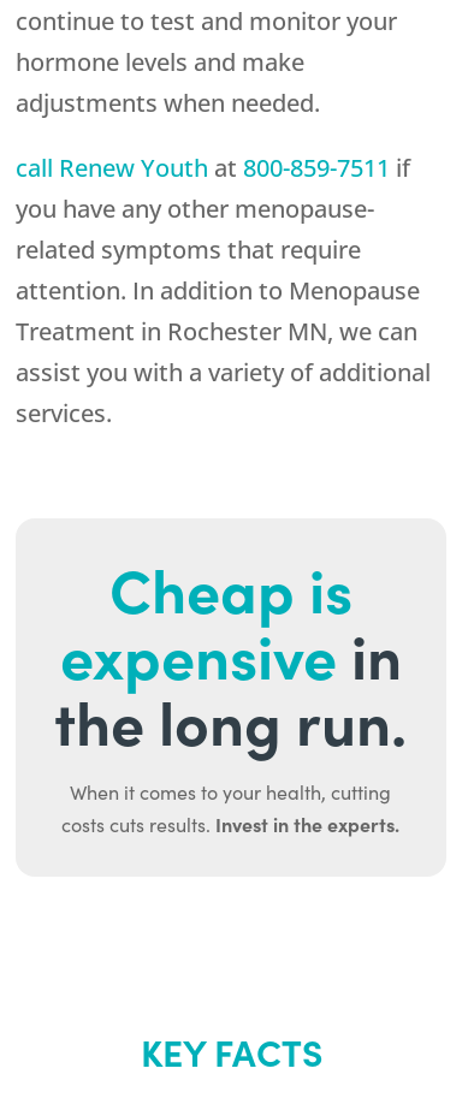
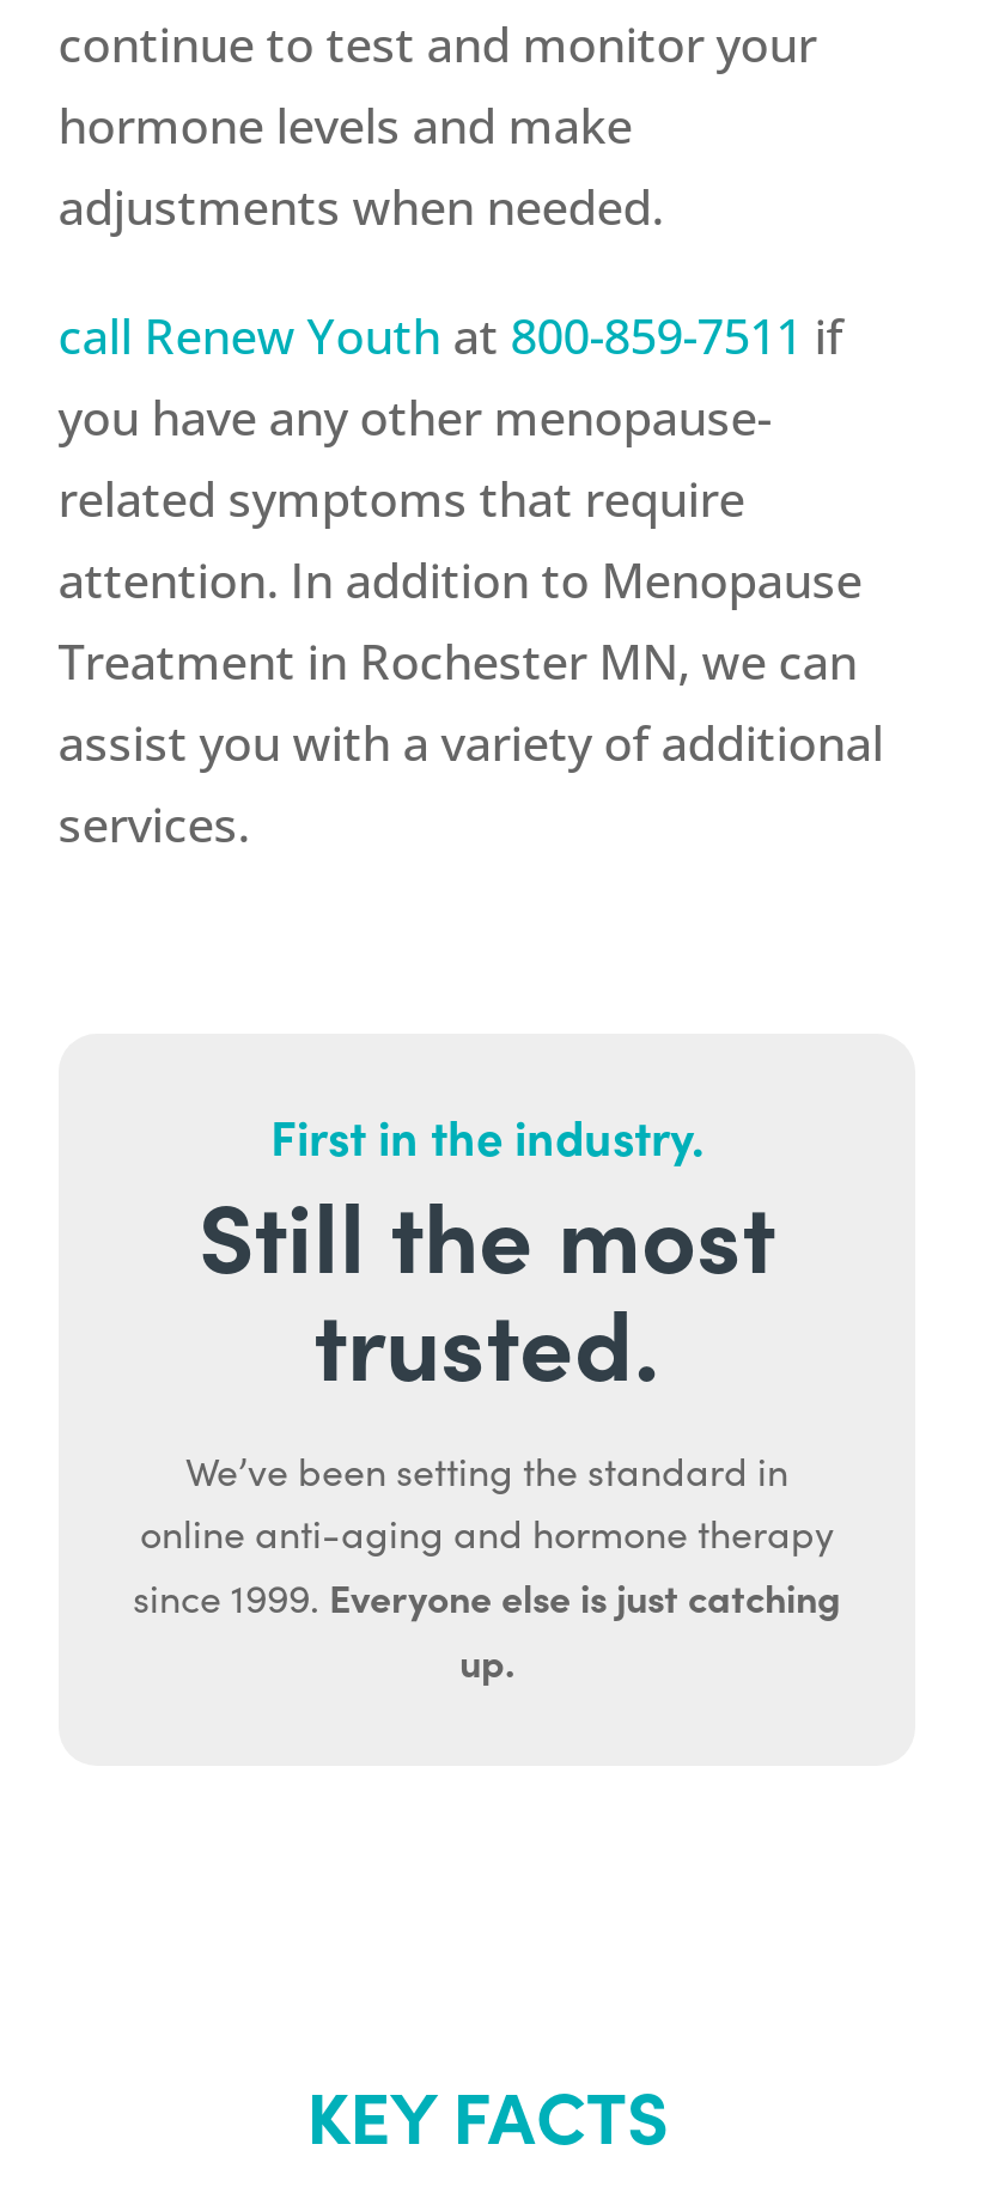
- Cheap is
- expensivein
- the long run.
- When it comes to your health, cutting
- costs cuts results. Invest in the experts.
+ First in the industry.
+ Still the most
+ trusted.
+ We’ve been setting the standard in
+ online anti-aging and hormone therapy
+ since 1999. Everyone else is just catching
+ up.
